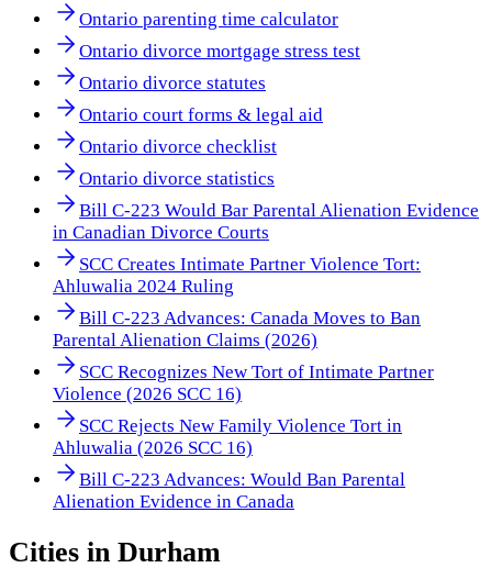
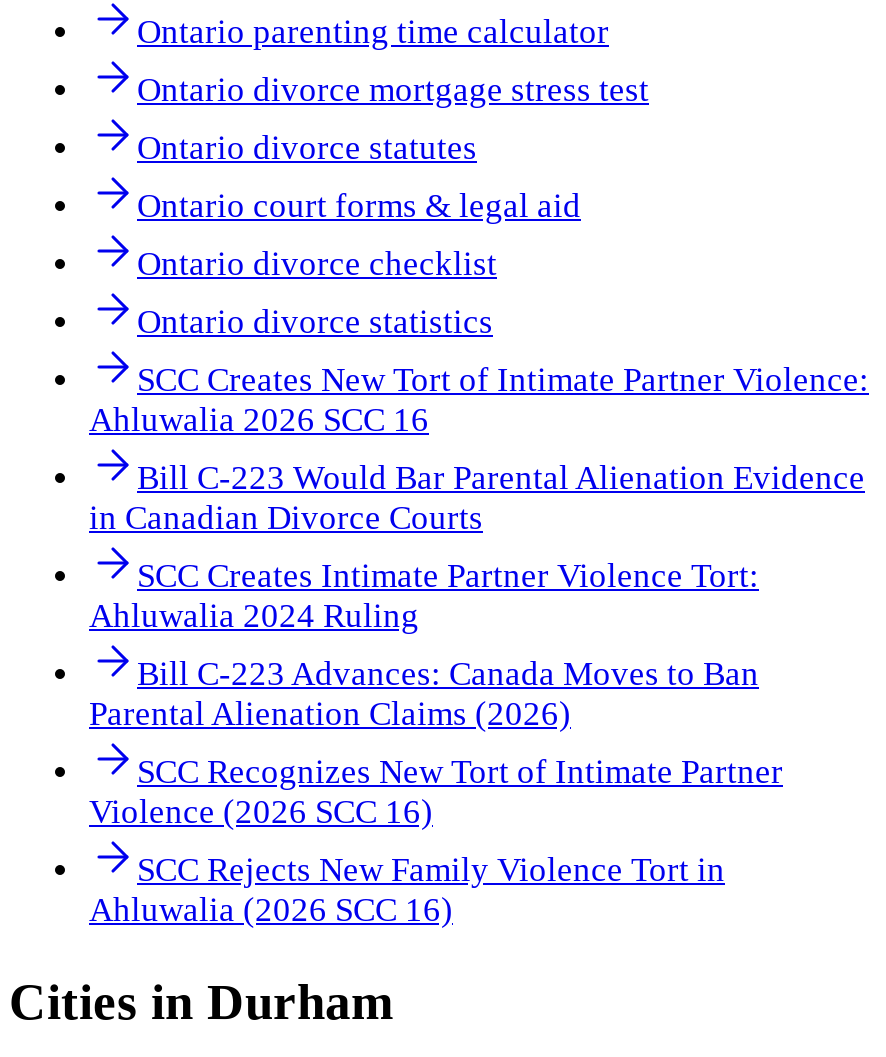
+ SCC Creates New Tort of Intimate Partner Violence:
+ Ahluwalia 2026 SCC 16

moved down: Bill C-223 Would Bar Parental Alienation Evidence | in Canadian Divorce Courts | SCC Creates Intimate Partner Violence Tort: | ... | SCC Rejects New Family Violence Tort in | Ahluwalia (2026 SCC 16)

- Bill C-223 Advances: Would Ban Parental
- Alienation Evidence in Canada
